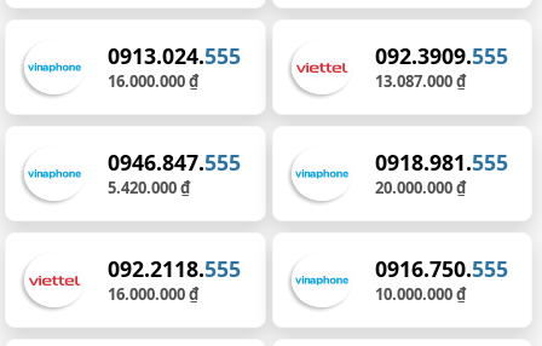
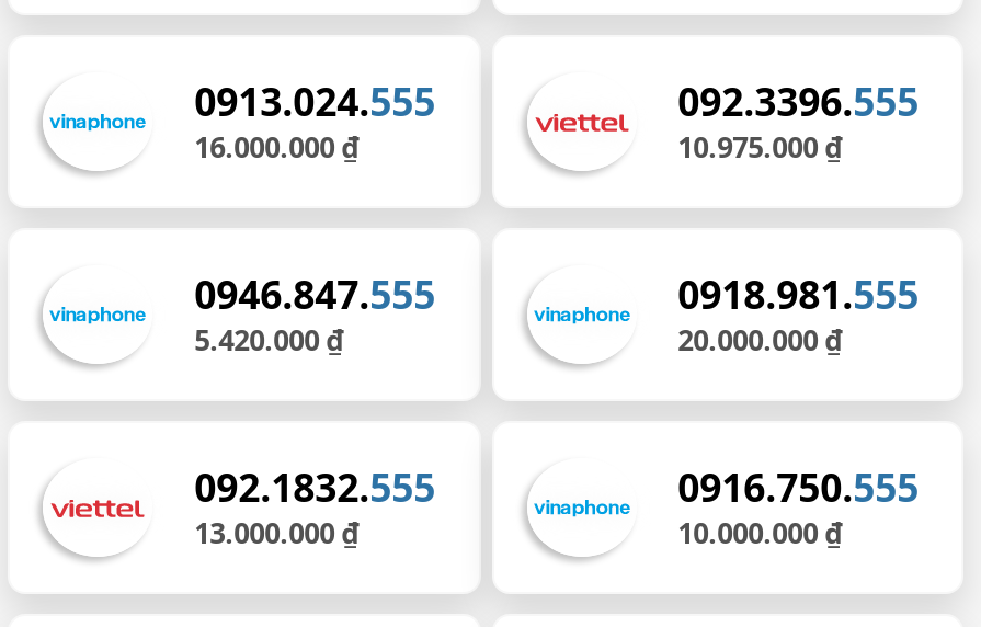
- 092.3909.555
+ 092.3396.555

- 13.087.000 ₫
+ 10.975.000 ₫

- 092.2118.555
+ 092.1832.555

- 16.000.000 ₫
+ 13.000.000 ₫
